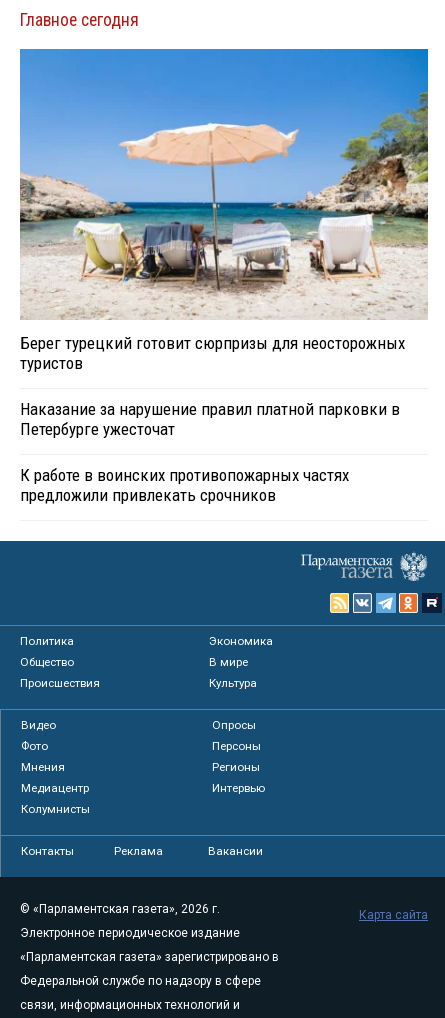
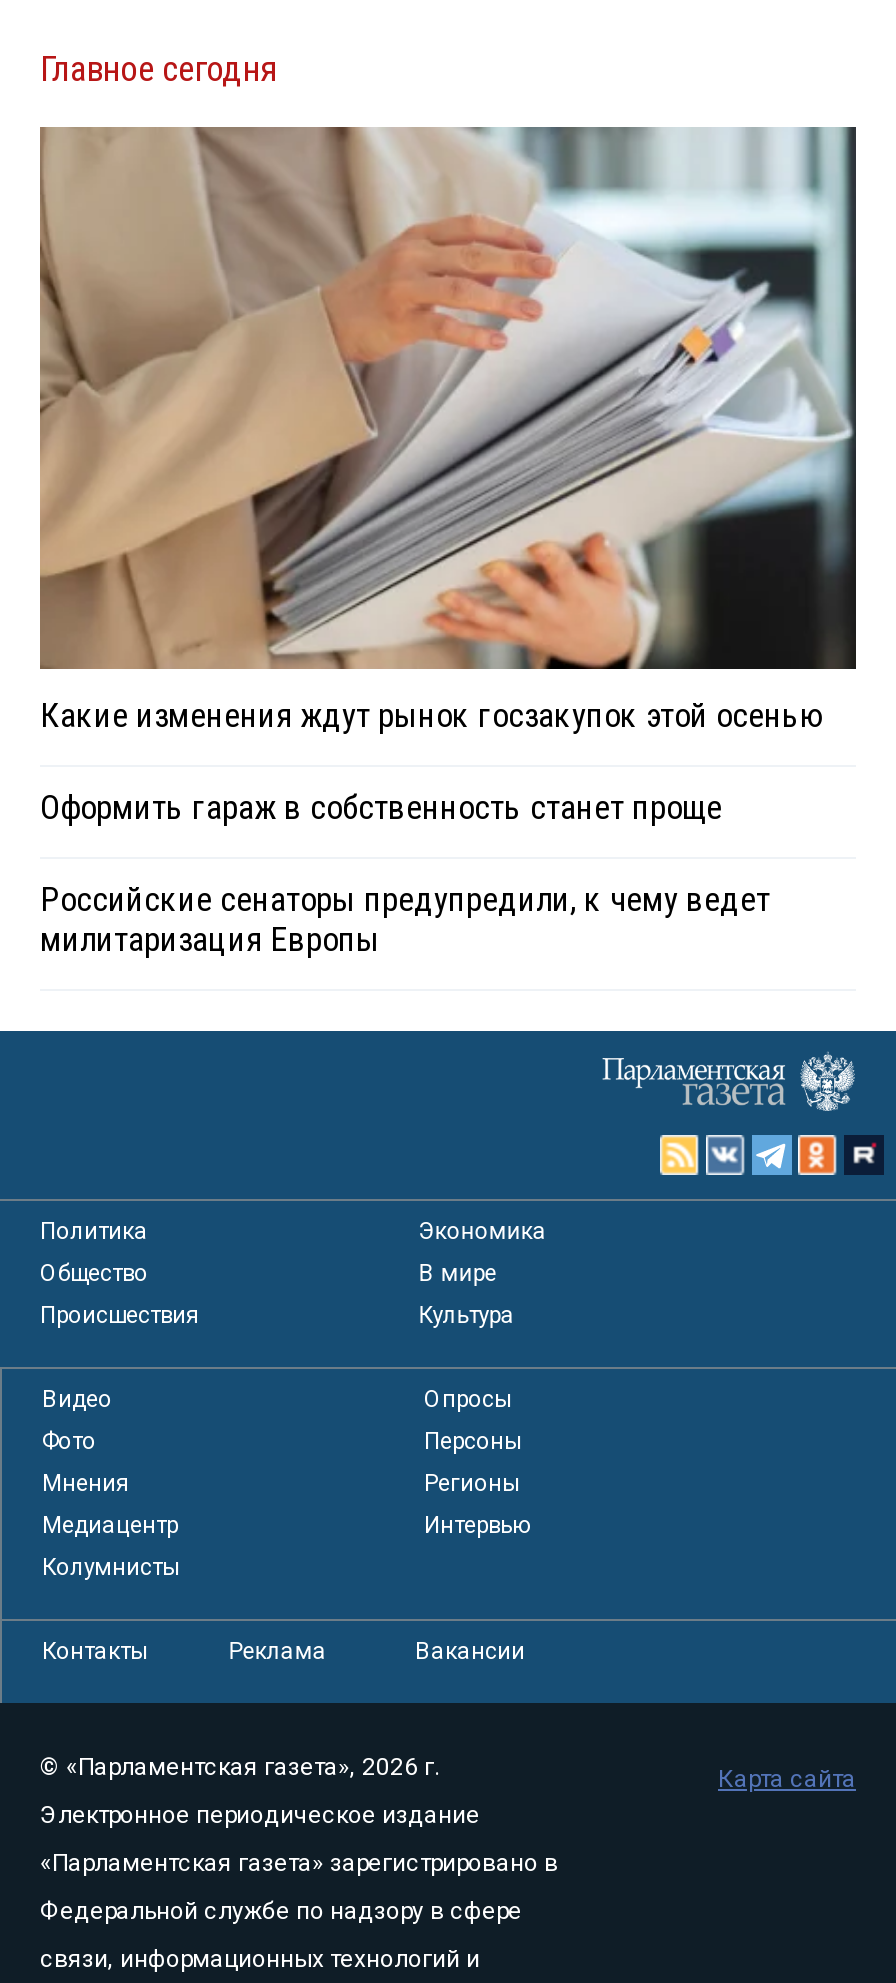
- [image]
- Берег турецкий готовит сюрпризы для неосторожных
- туристов
+ [image]
+ Какие изменения ждут рынок госзакупок этой осенью

- Наказание за нарушение правил платной парковки в
- Петербурге ужесточат
+ Оформить гараж в собственность станет проще

- К работе в воинских противопожарных частях
- предложили привлекать срочников
+ Российские сенаторы предупредили, к чему ведет
+ милитаризация Европы
